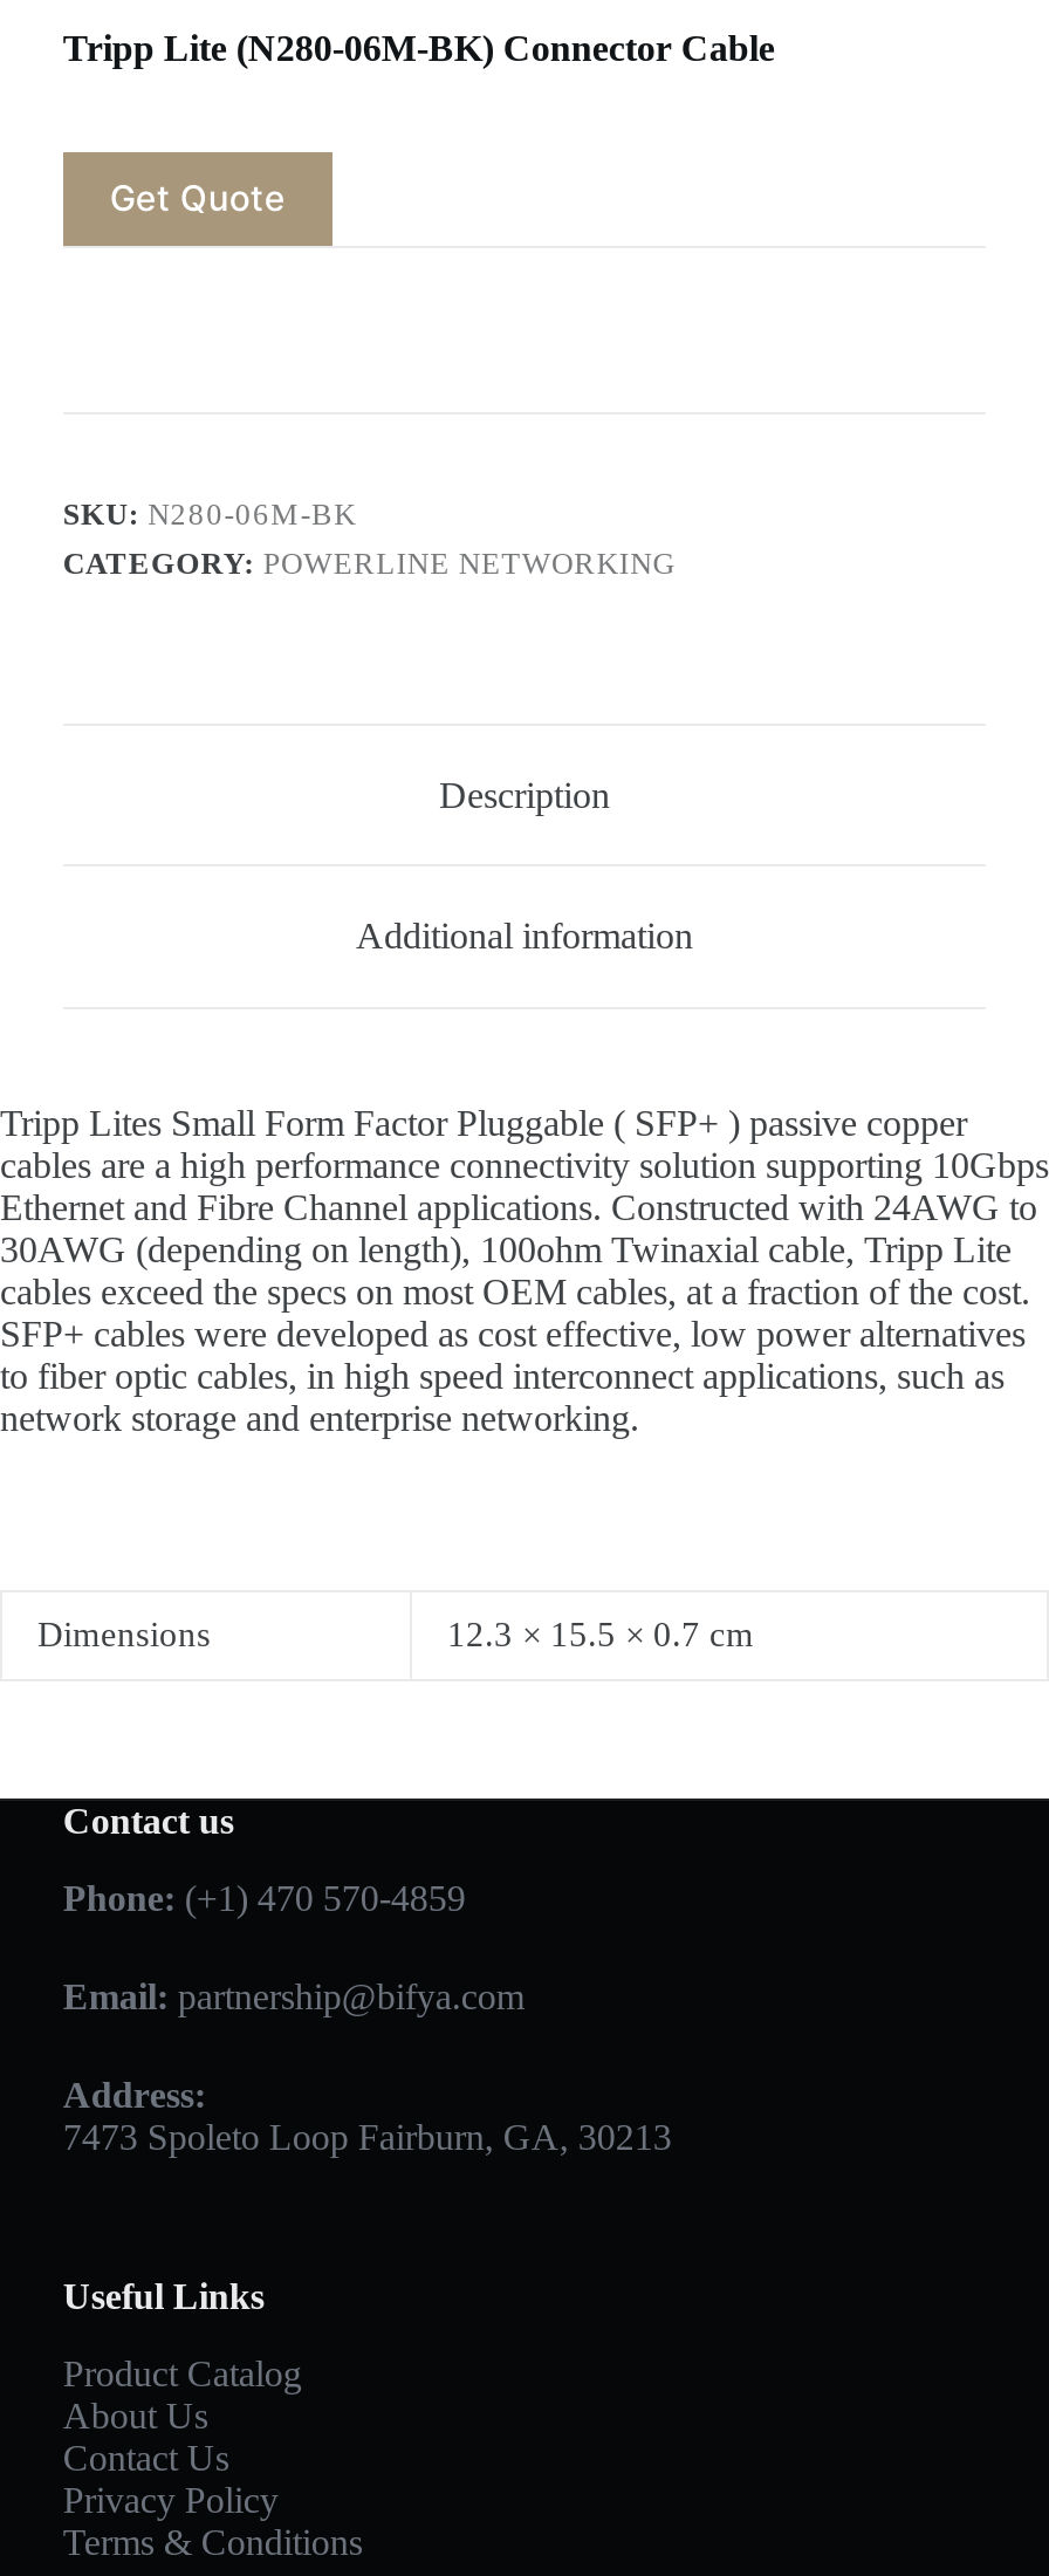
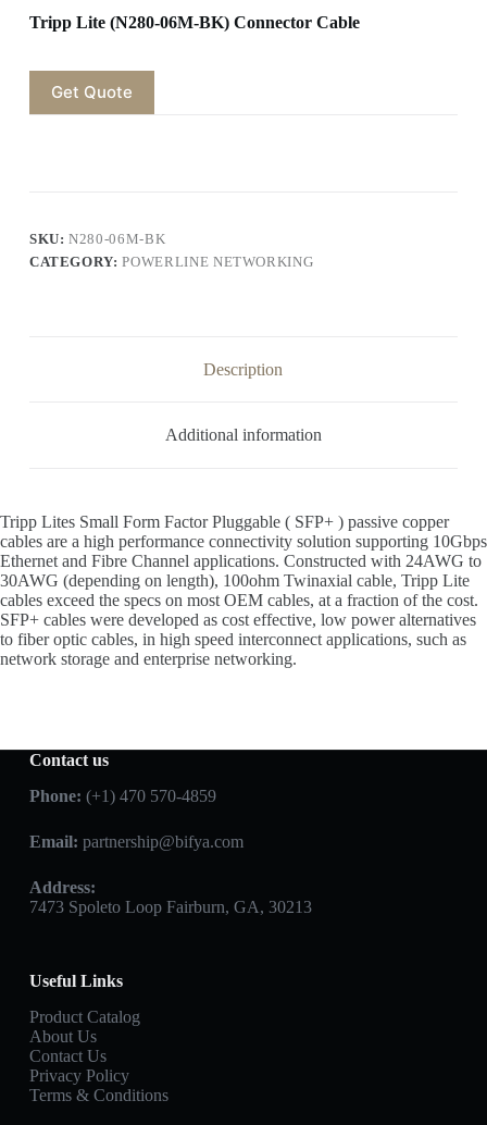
- Dimensions
- 12.3 × 15.5 × 0.7 cm
